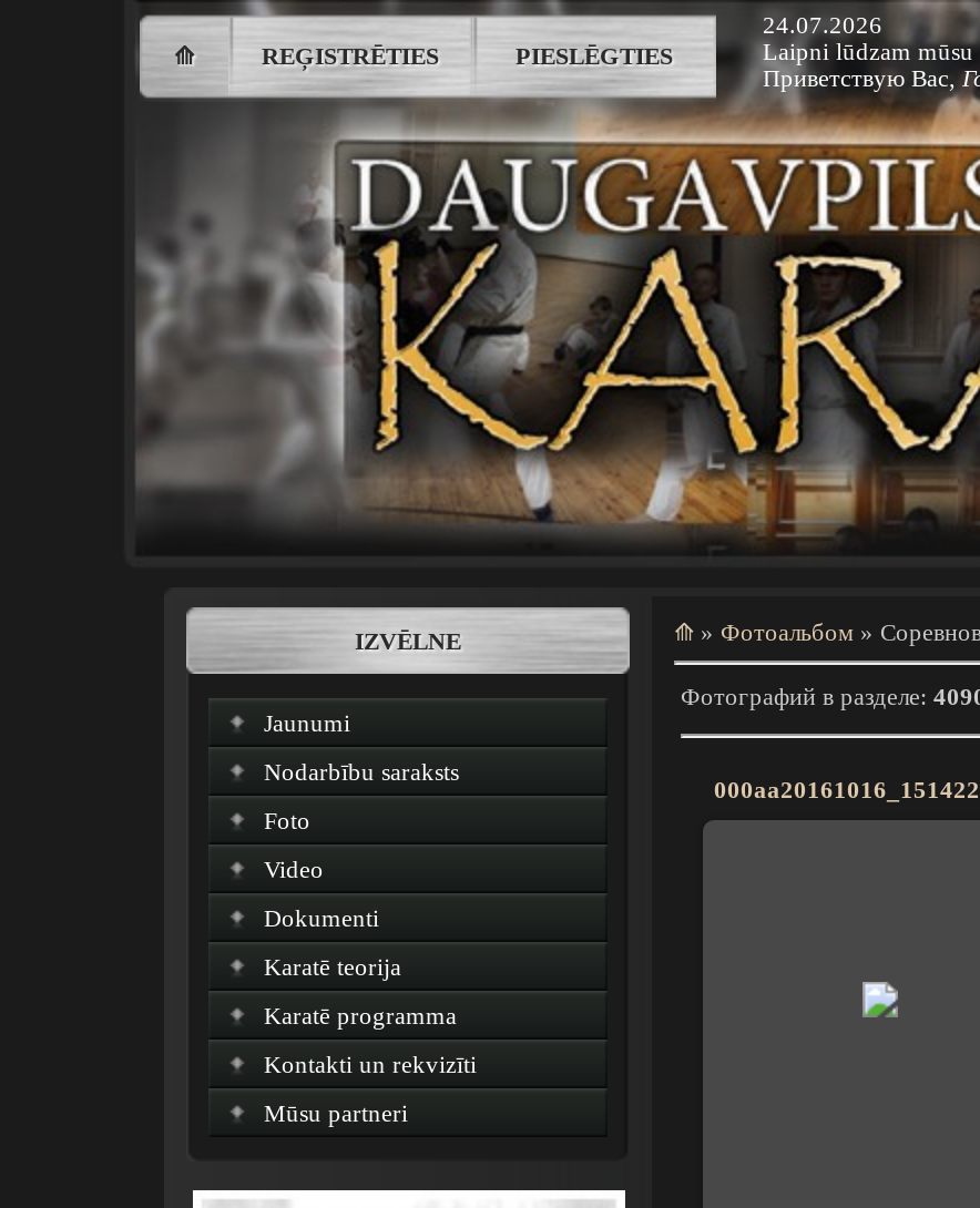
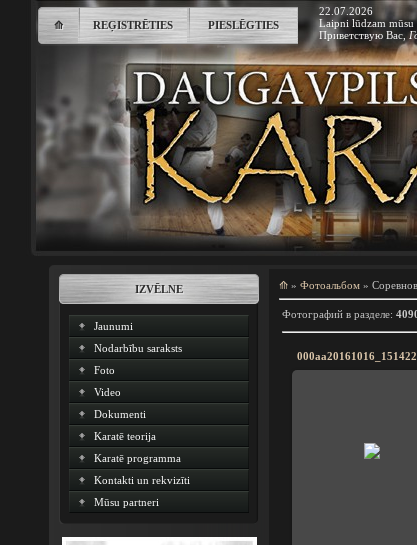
- 24.07.2026
+ 22.07.2026
